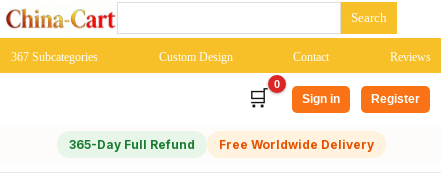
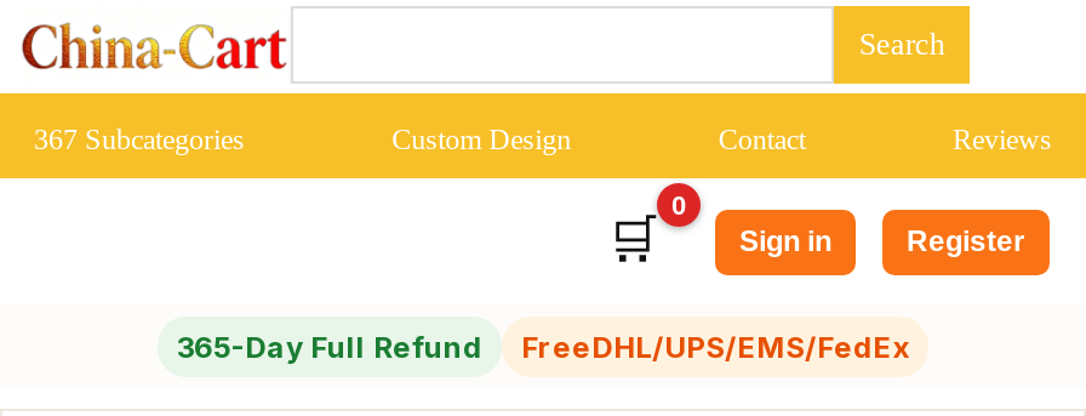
- Free Worldwide Delivery
+ FreeDHL/UPS/EMS/FedEx
